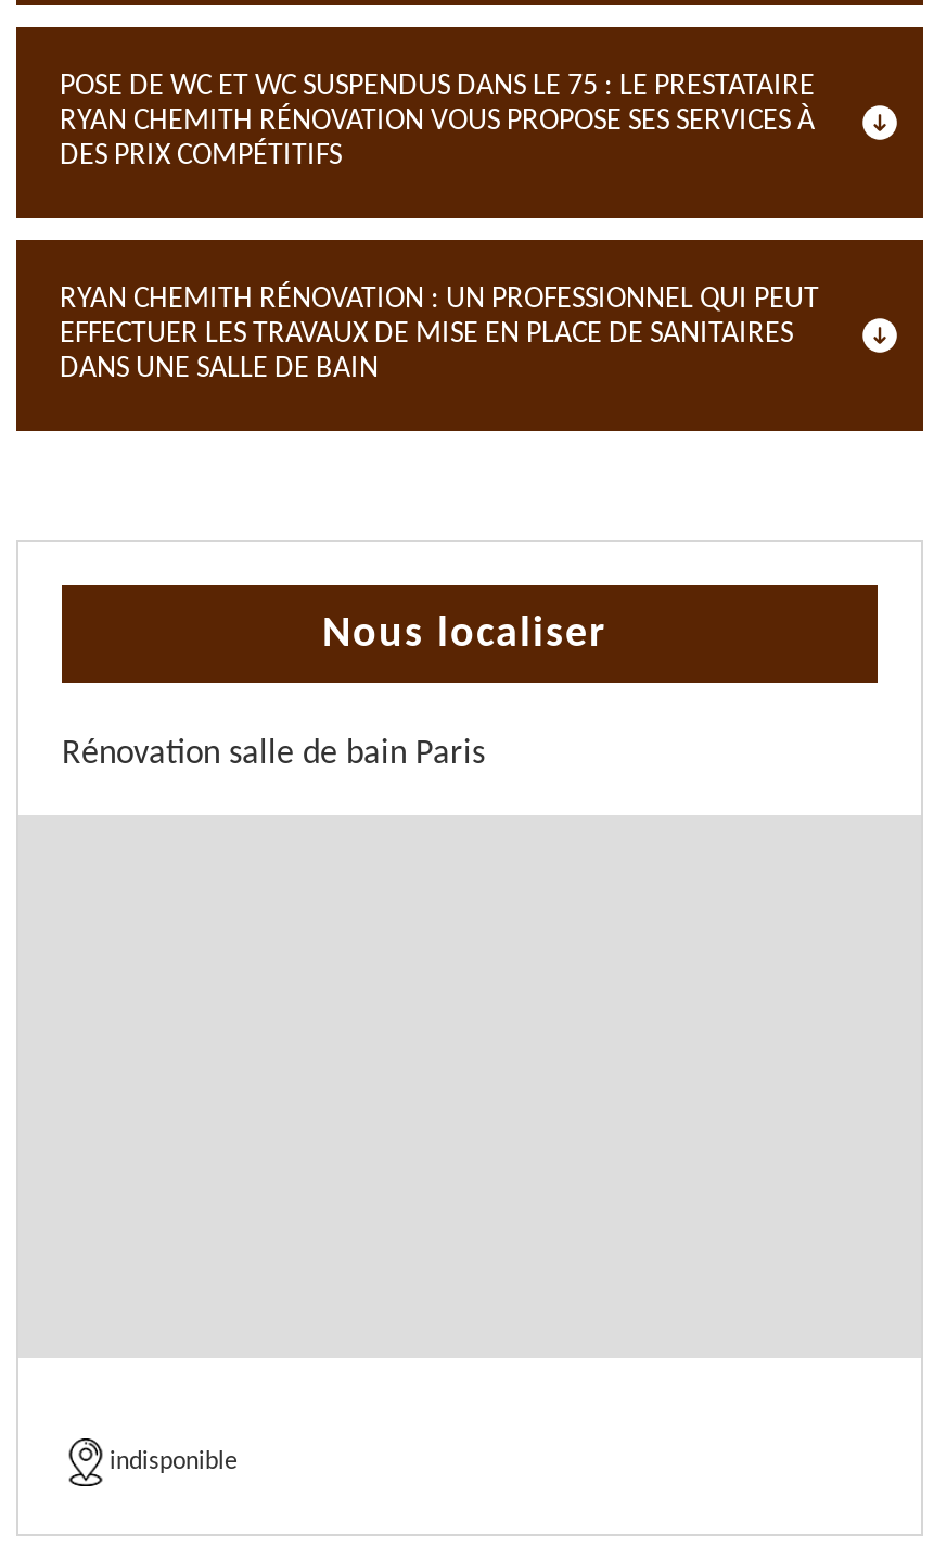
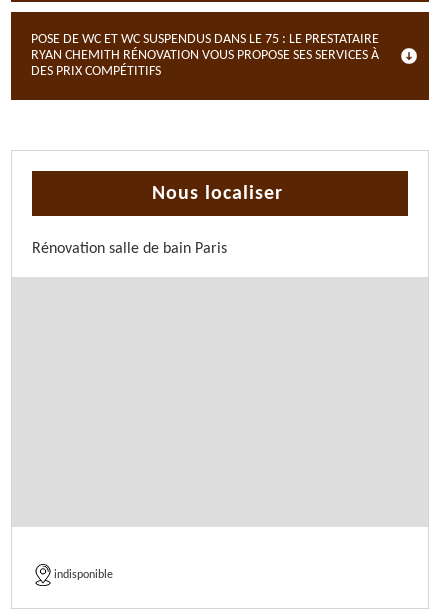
- RYAN CHEMITH RÉNOVATION : UN PROFESSIONNEL QUI PEUT
- EFFECTUER LES TRAVAUX DE MISE EN PLACE DE SANITAIRES
- DANS UNE SALLE DE BAIN
